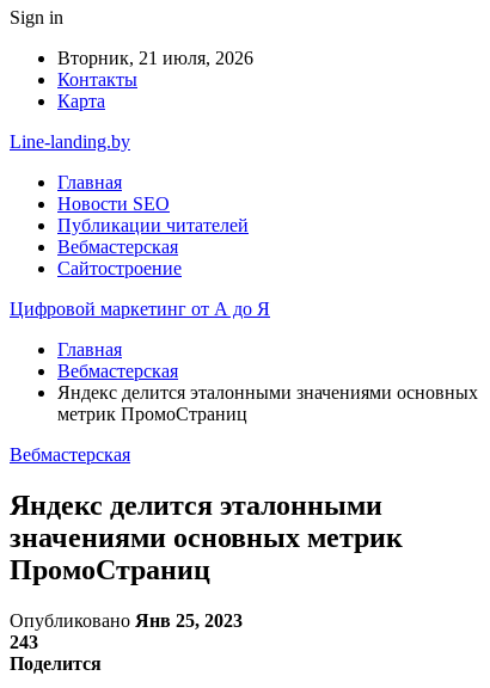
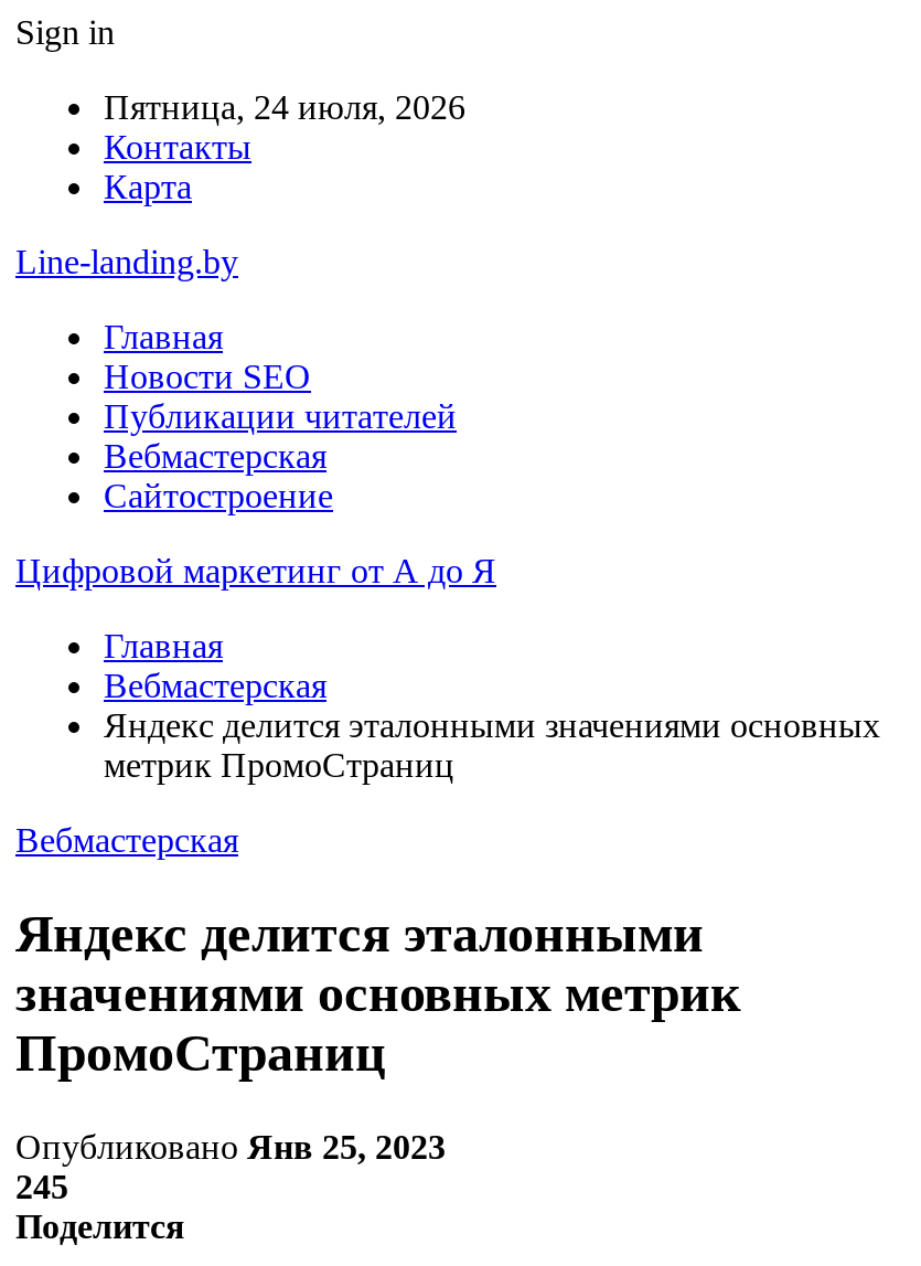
- Вторник, 21 июля, 2026
+ Пятница, 24 июля, 2026

- 243
+ 245
